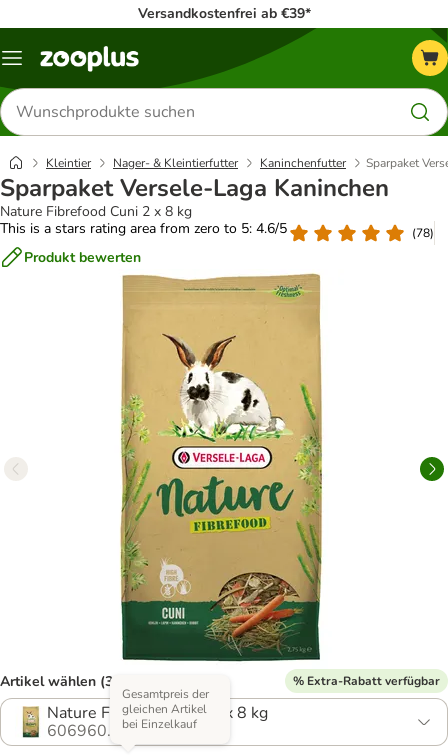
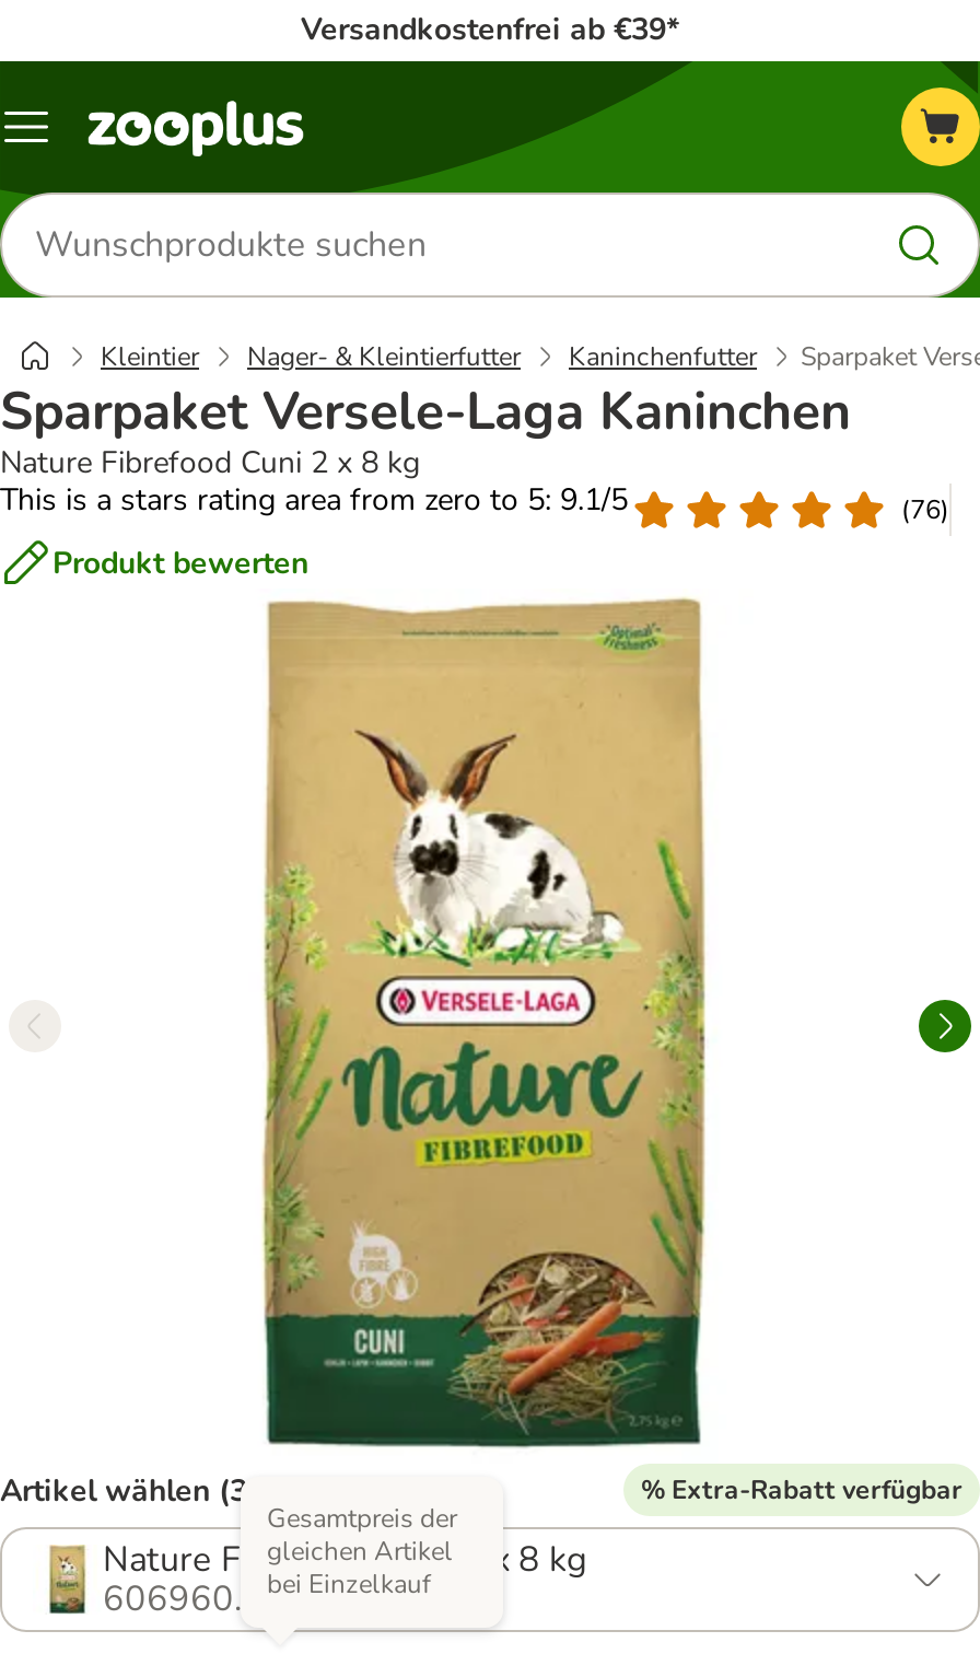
- This is a stars rating area from zero to 5: 4.6/5
+ This is a stars rating area from zero to 5: 9.1/5

- (78)
+ (76)
